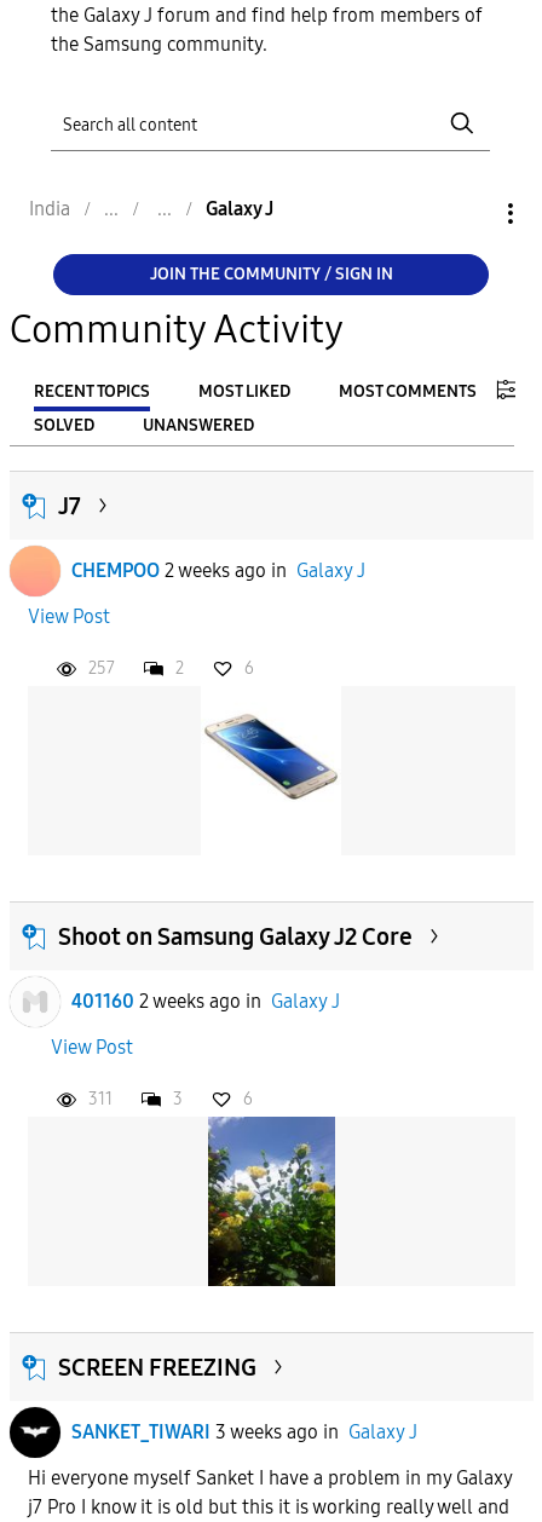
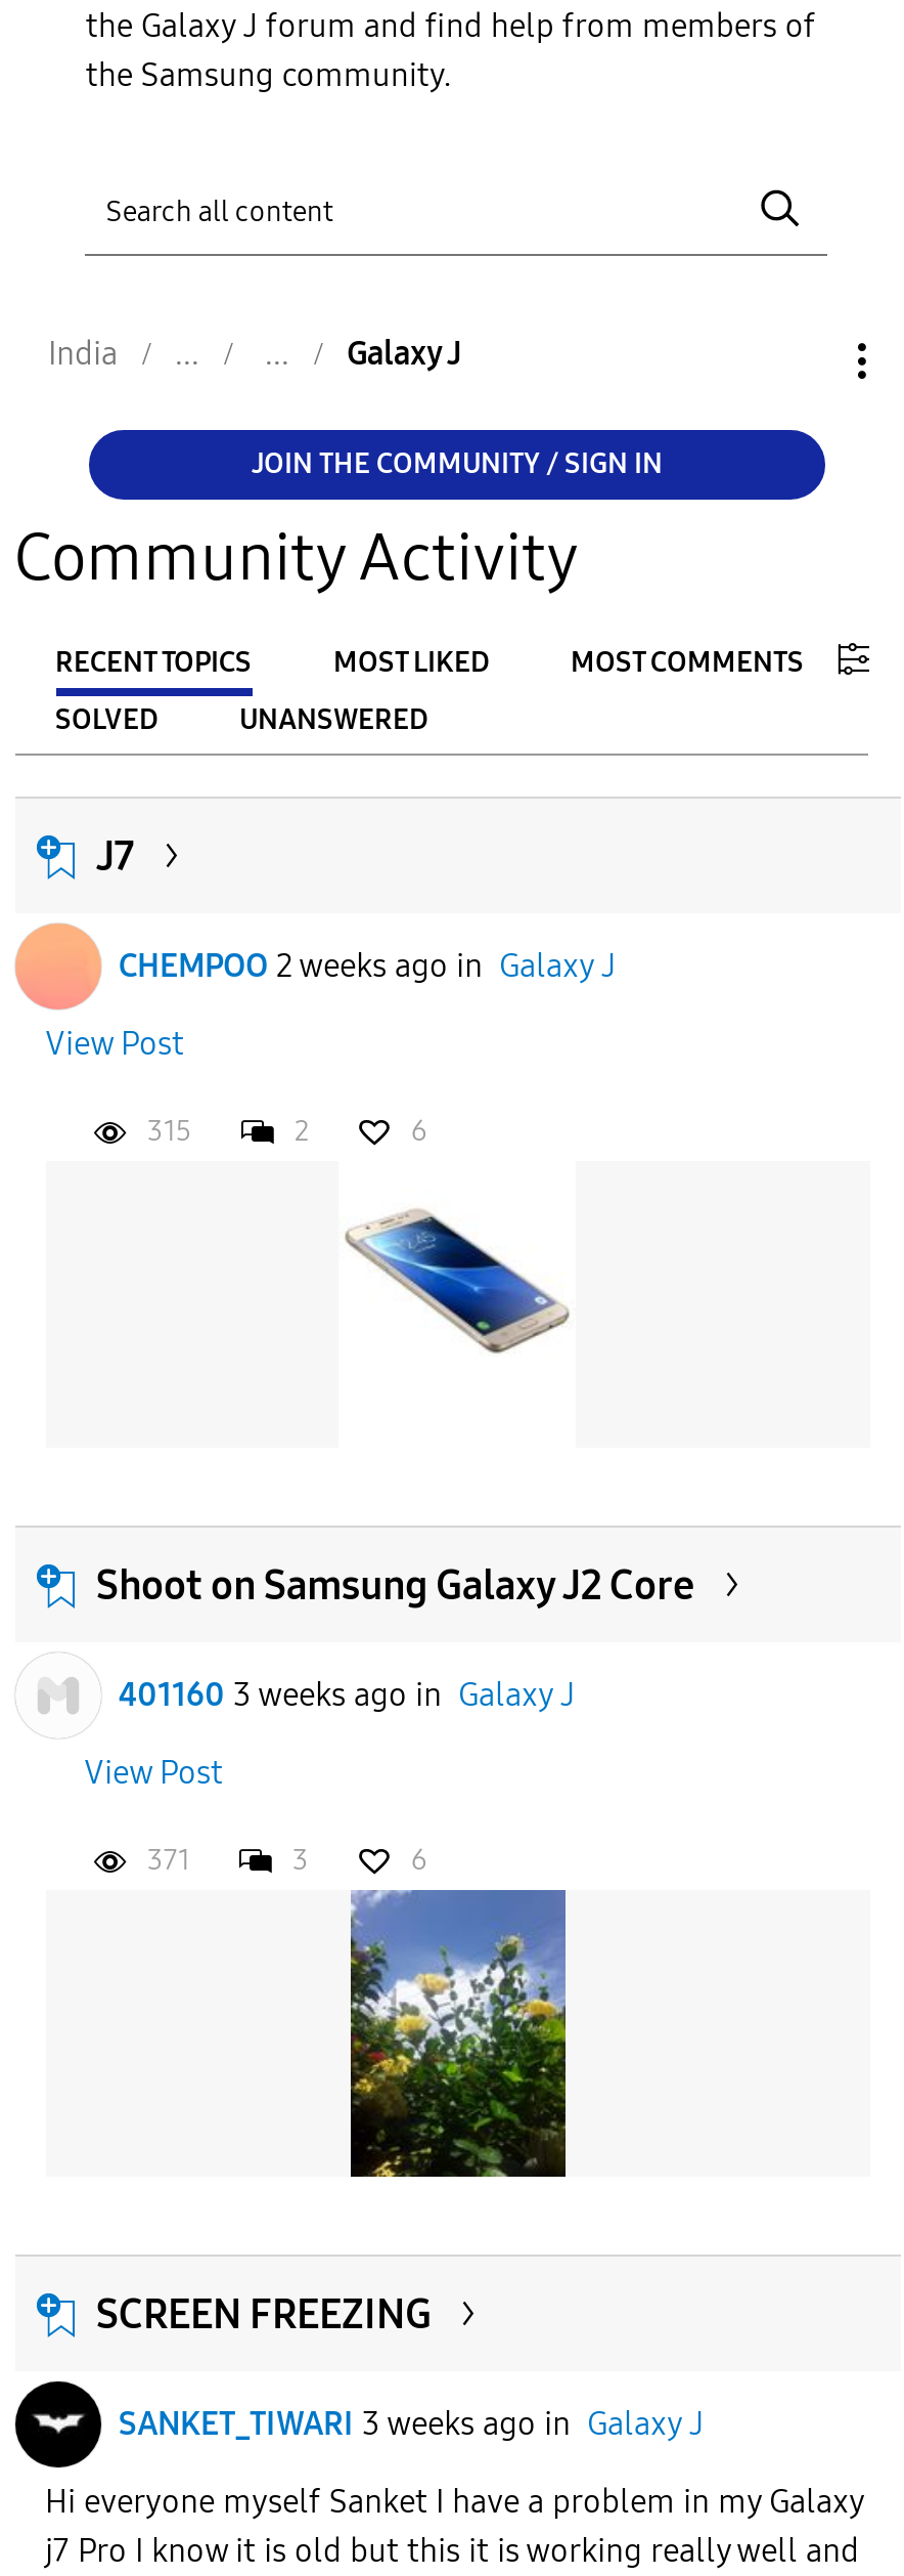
- 257
+ 315

- 401160 2 weeks ago in Galaxy J
+ 401160 3 weeks ago in Galaxy J

- 311
+ 371
